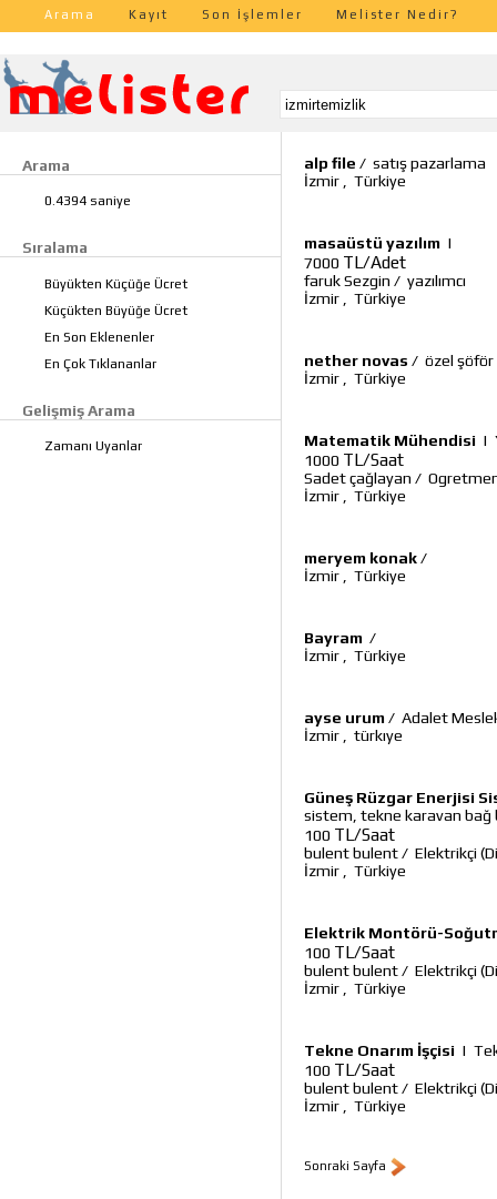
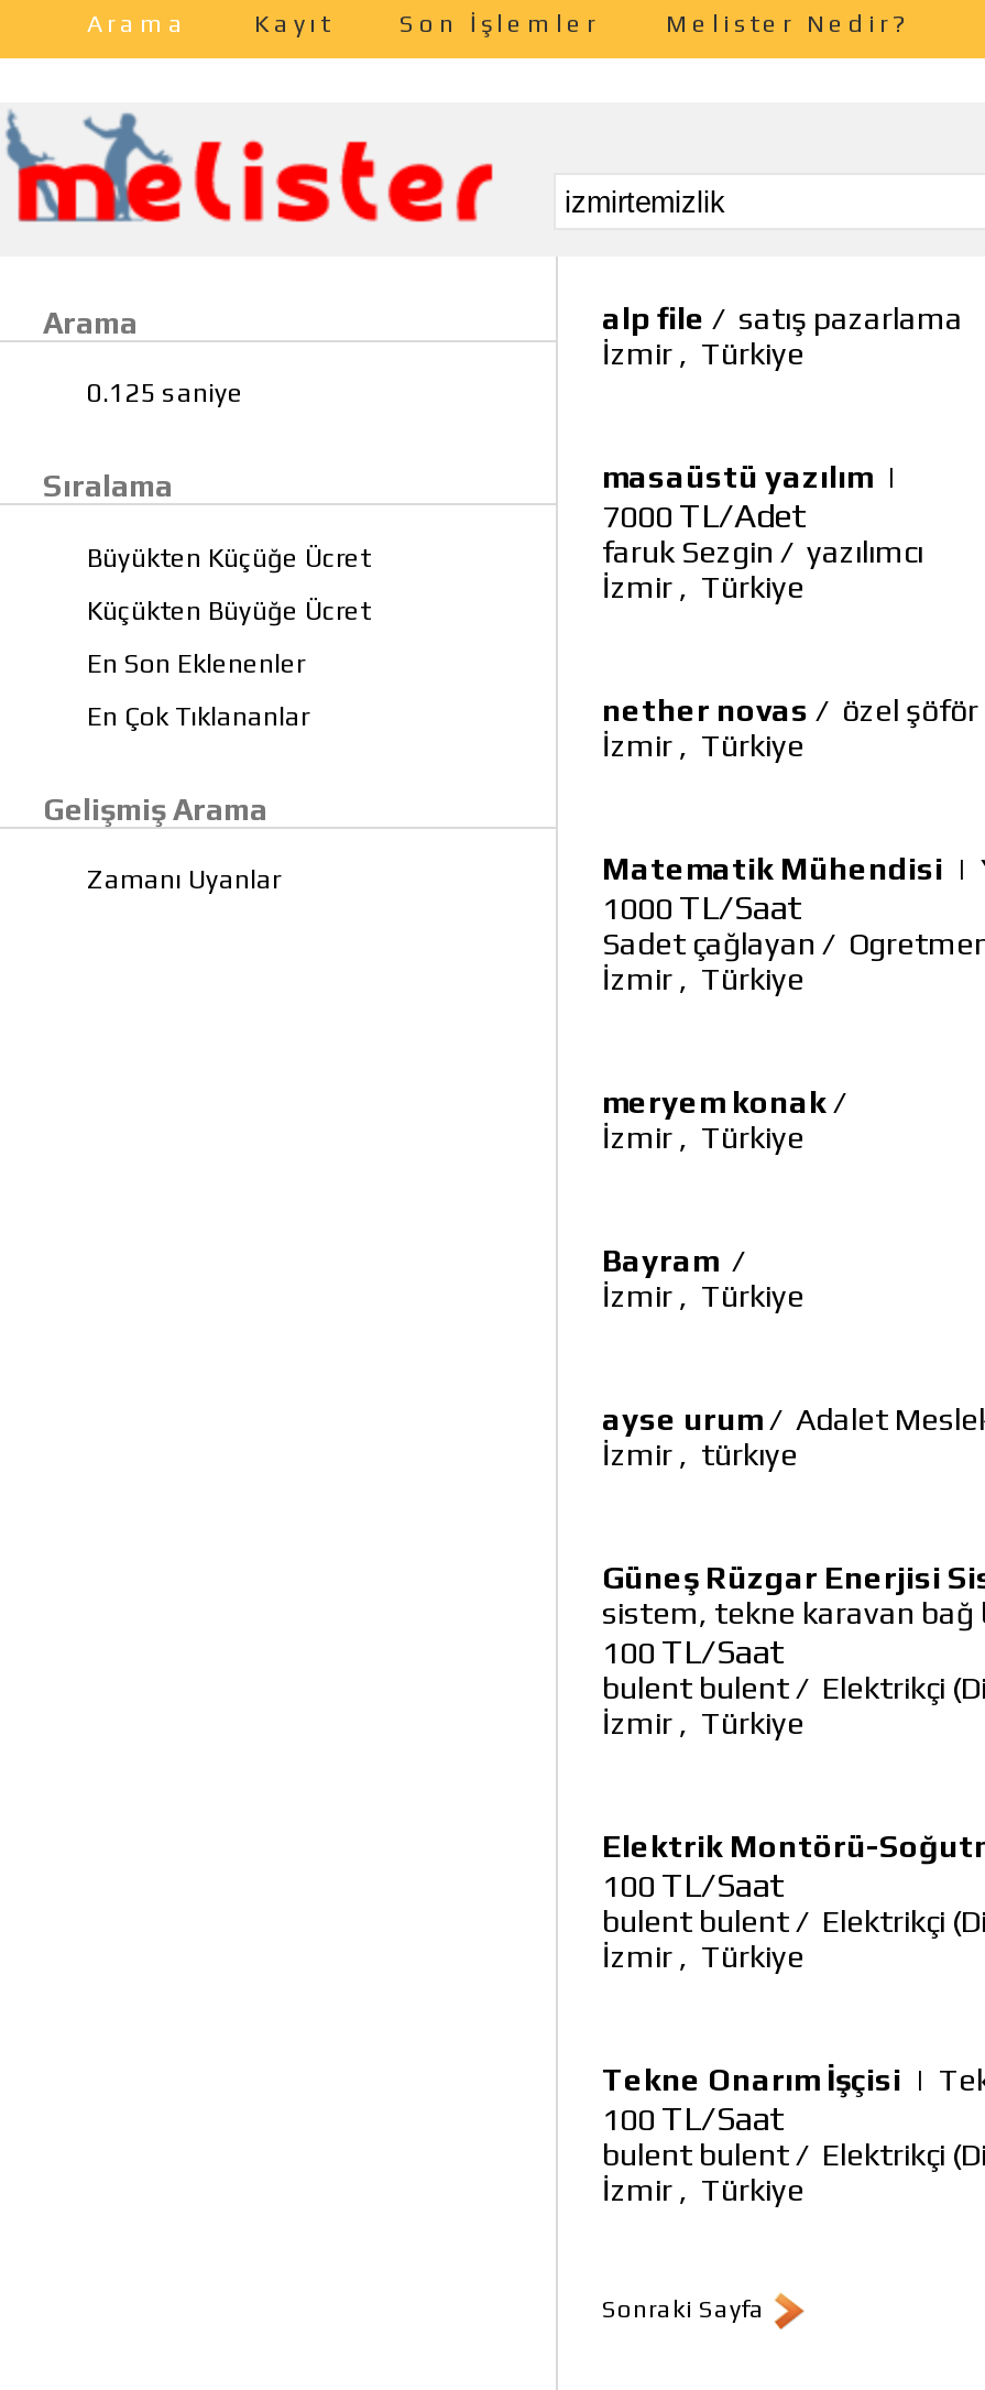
- 0.4394 saniye
+ 0.125 saniye
